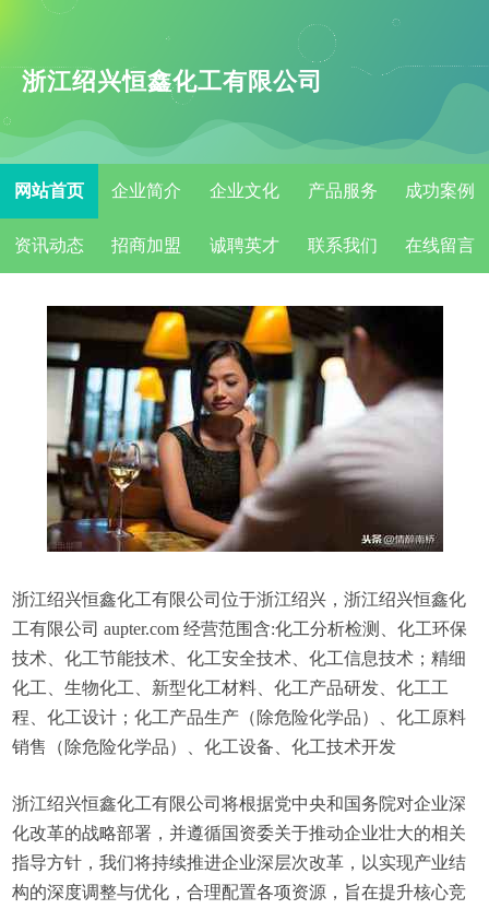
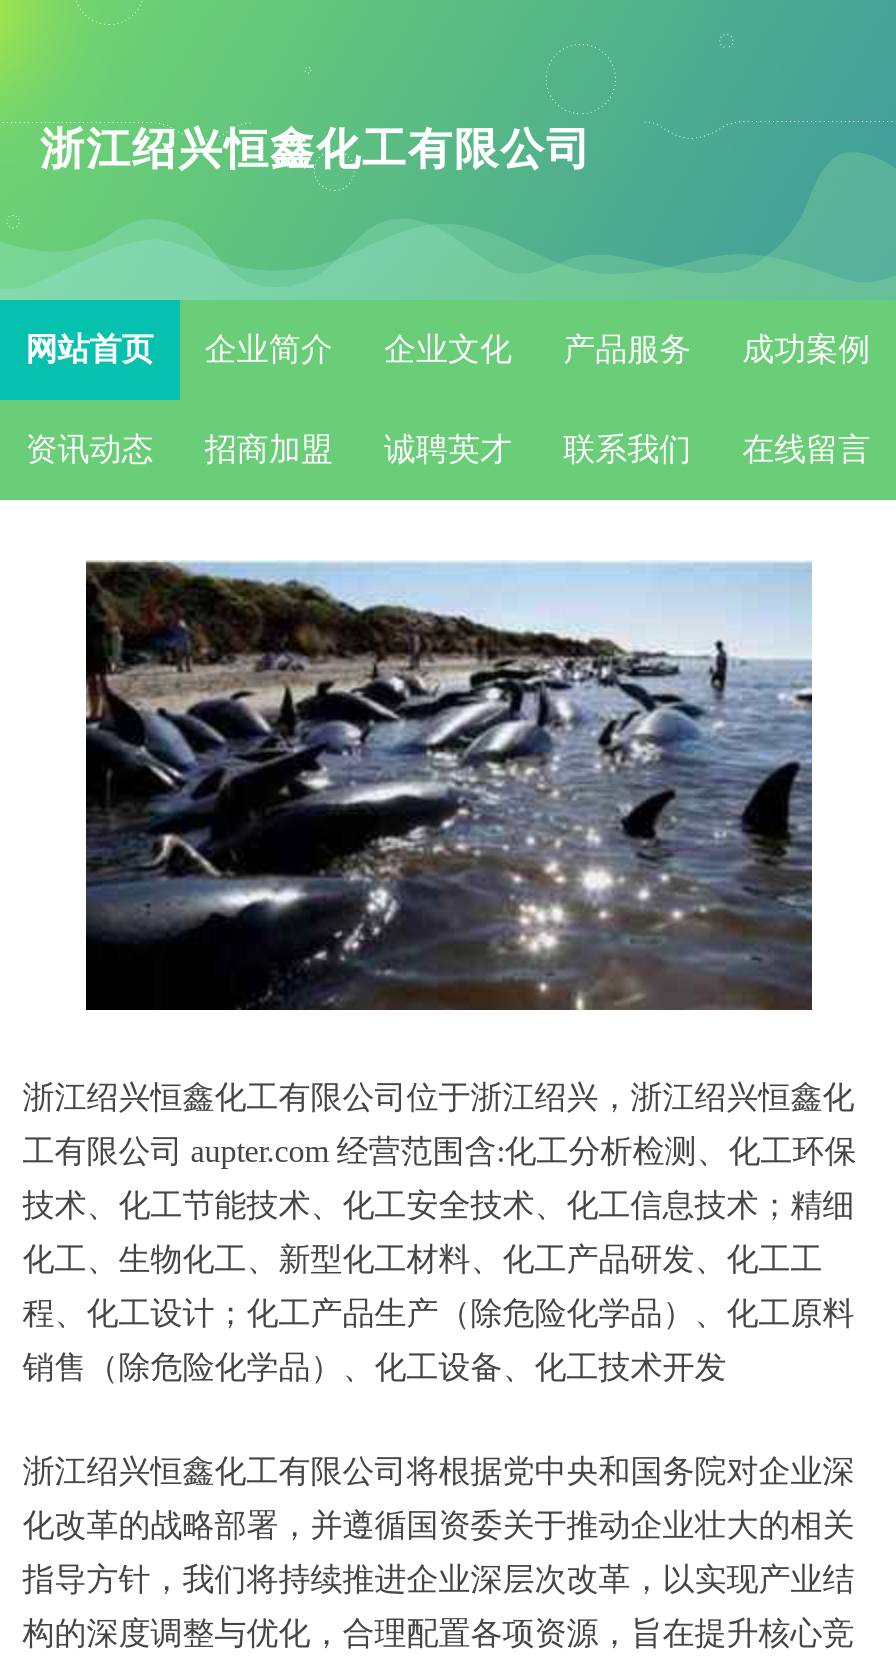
- [image]
+ [image]
